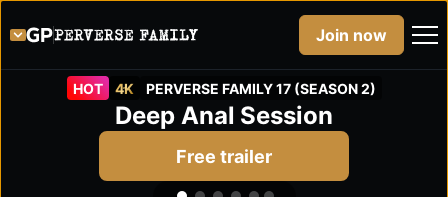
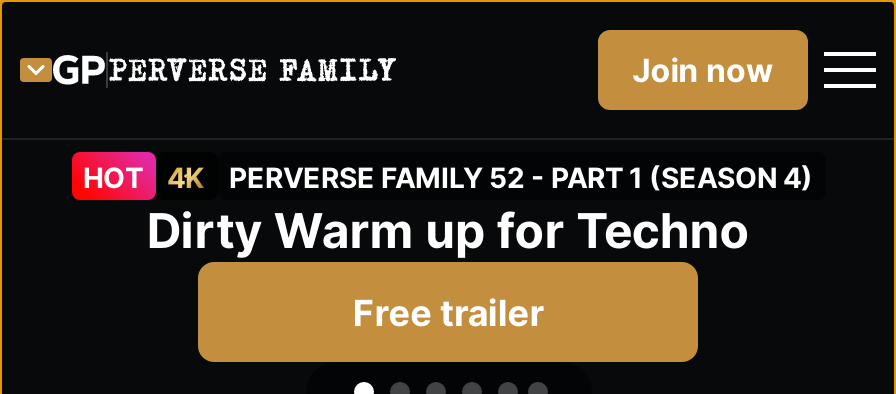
- PERVERSE FAMILY 17 (SEASON 2)
- Deep Anal Session
+ PERVERSE FAMILY 52 - PART 1 (SEASON 4)
+ Dirty Warm up for Techno
